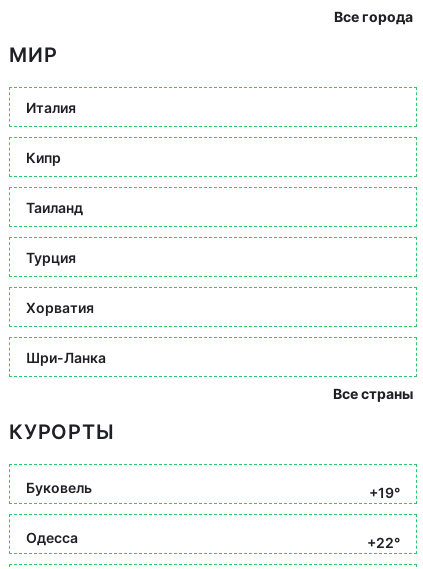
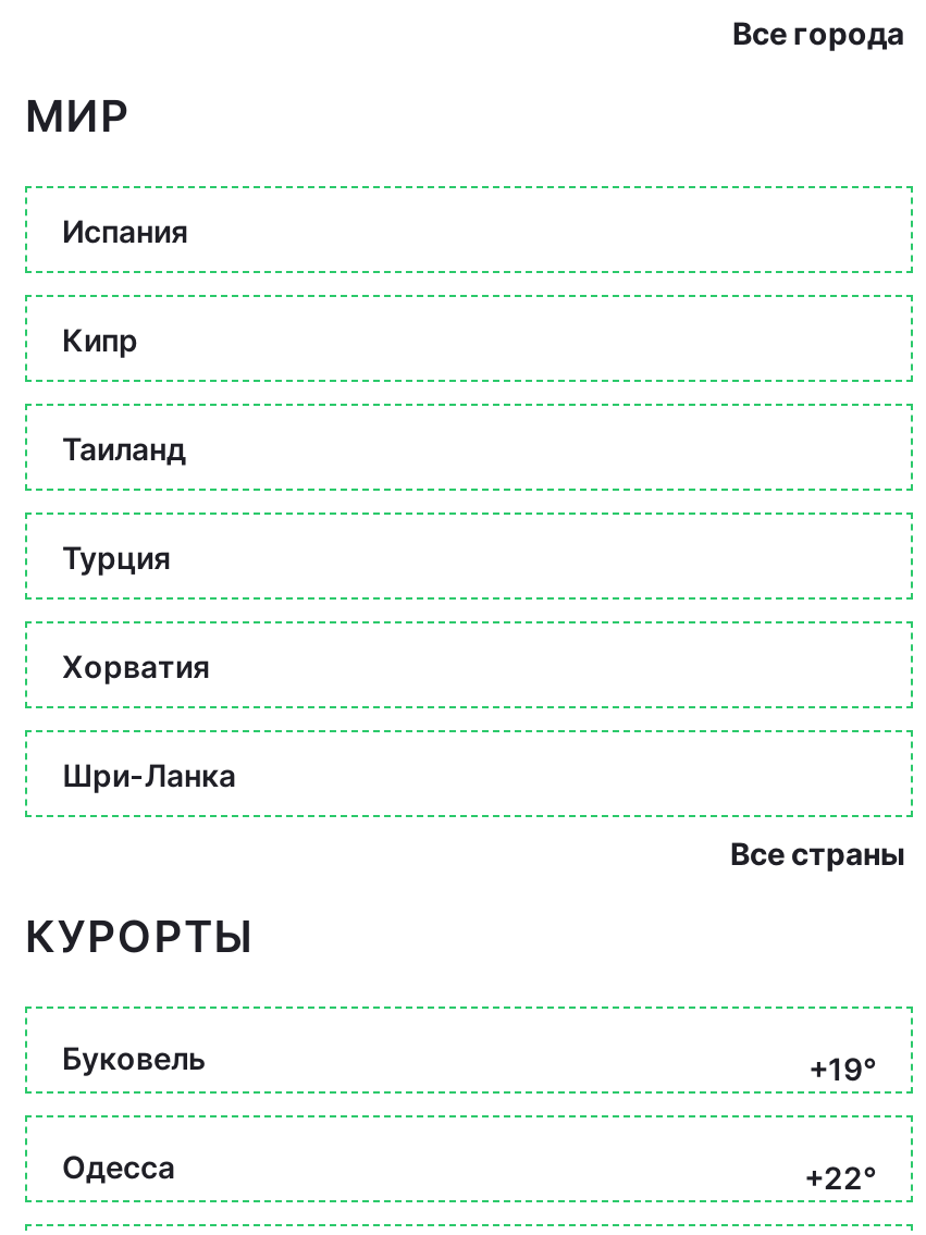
- Италия
+ Испания
